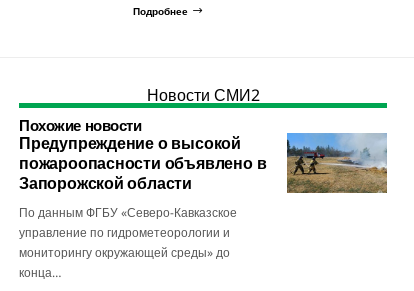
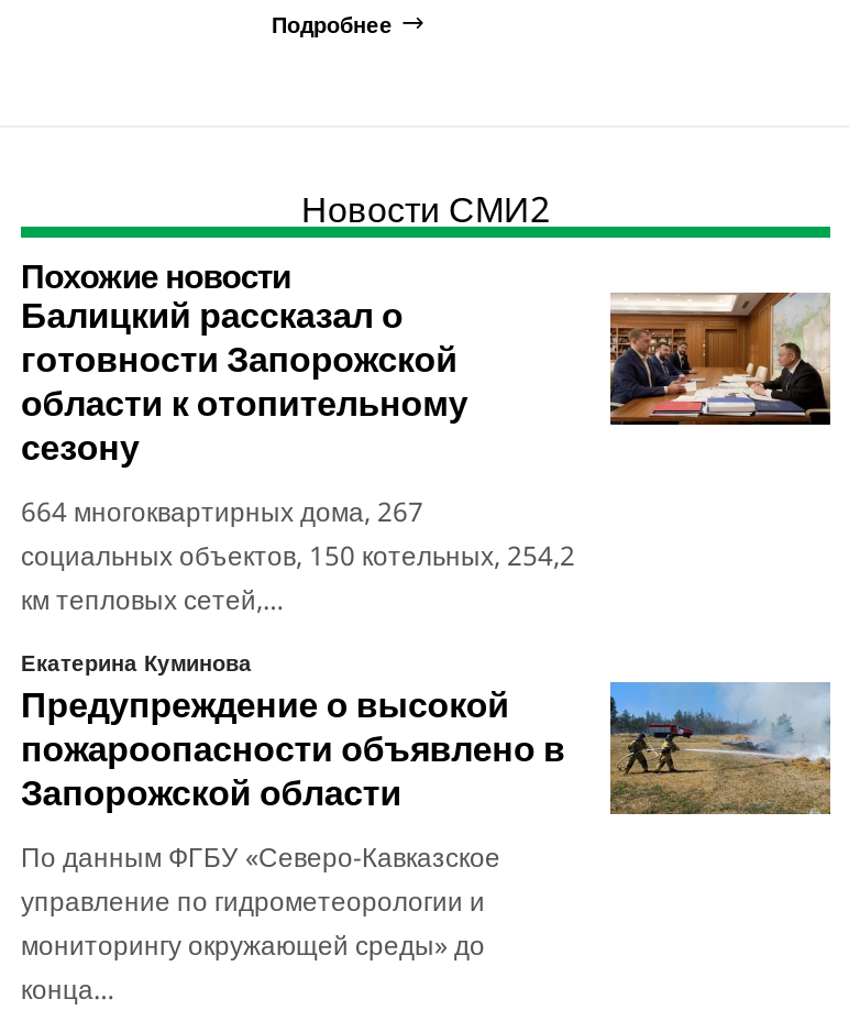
+ [image]
+ Балицкий рассказал о
+ готовности Запорожской
+ области к отопительному
+ сезону
+ 664 многоквартирных дома, 267
+ социальных объектов, 150 котельных, 254,2
+ км тепловых сетей,…
+ Екатерина Куминова
